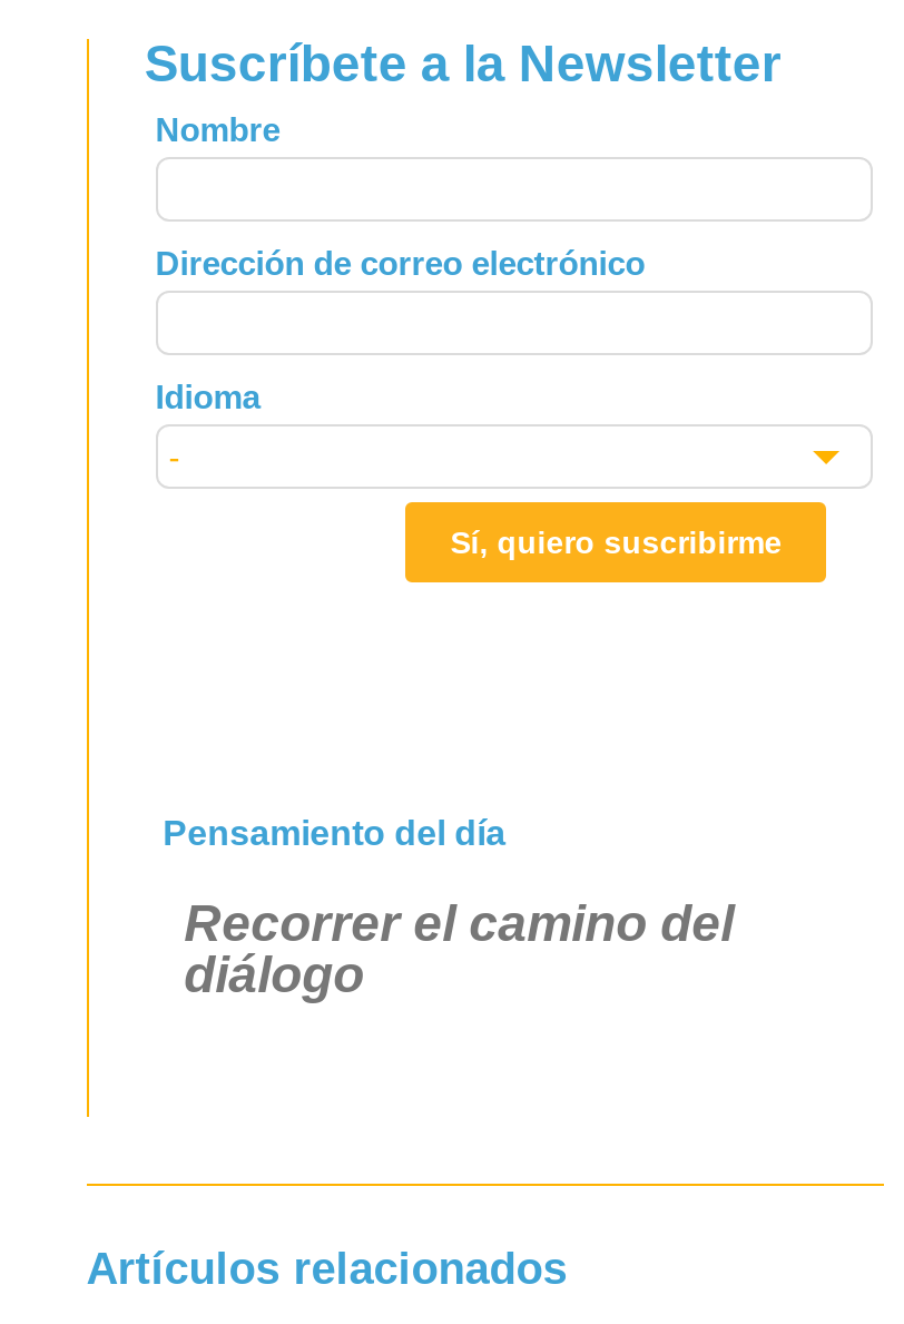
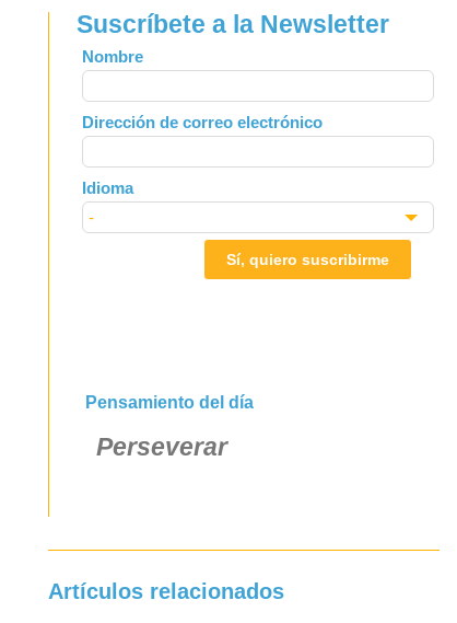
- Recorrer el camino del
- diálogo
+ Perseverar
